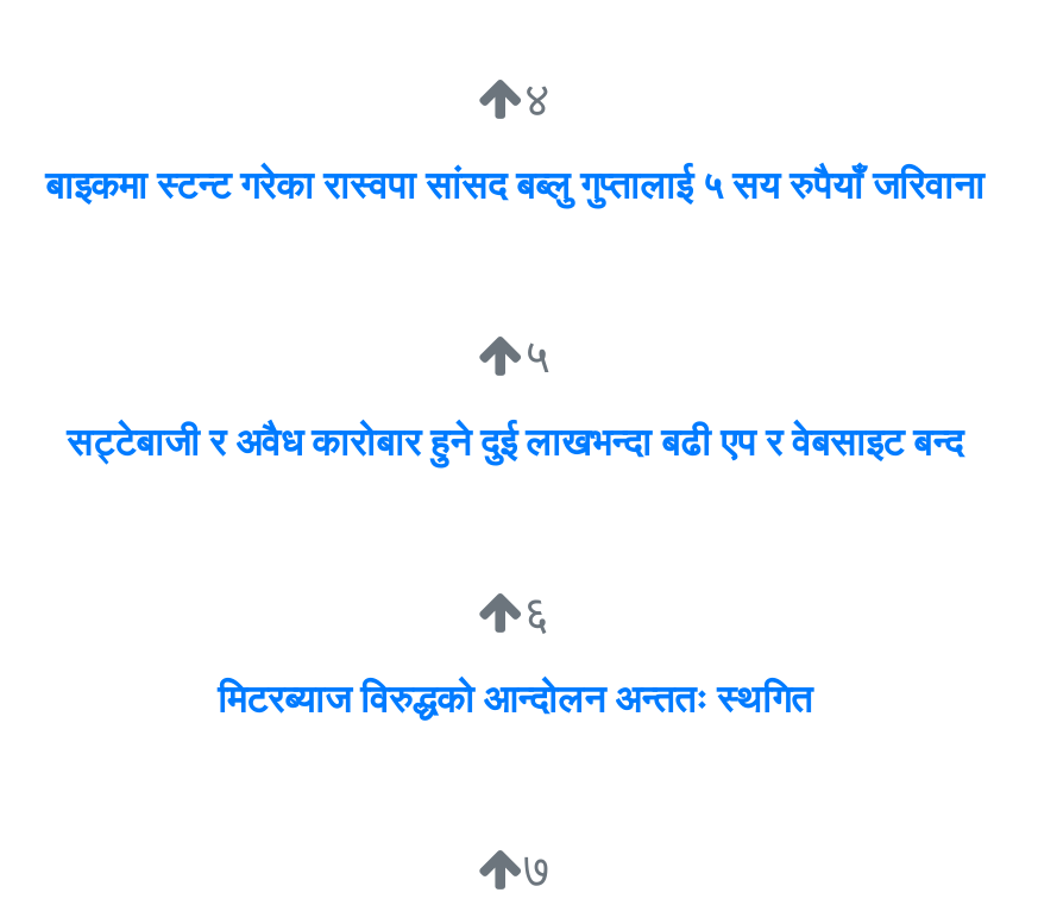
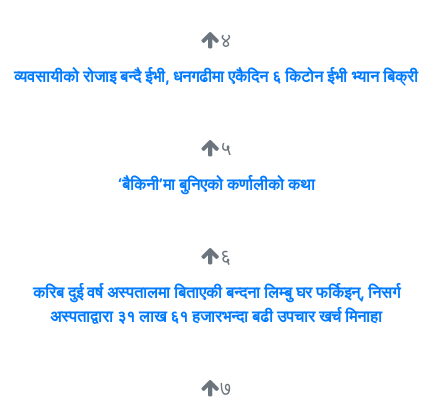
- बाइकमा स्टन्ट गरेका रास्वपा सांसद बब्लु गुप्तालाई ५ सय रुपैयाँ जरिवाना
+ व्यवसायीको रोजाइ बन्दै ईभी, धनगढीमा एकैदिन ६ किटोन ईभी भ्यान बिक्री

- सट्टेबाजी र अवैध कारोबार हुने दुई लाखभन्दा बढी एप र वेबसाइट बन्द
+ ‘बैकिनी’मा बुनिएको कर्णालीको कथा

- मिटरब्याज विरुद्धको आन्दोलन अन्ततः स्थगित
+ करिब दुई वर्ष अस्पतालमा बिताएकी बन्दना लिम्बु घर फर्किइन्, निसर्ग
+ अस्पताद्वारा ३१ लाख ६१ हजारभन्दा बढी उपचार खर्च मिनाहा
